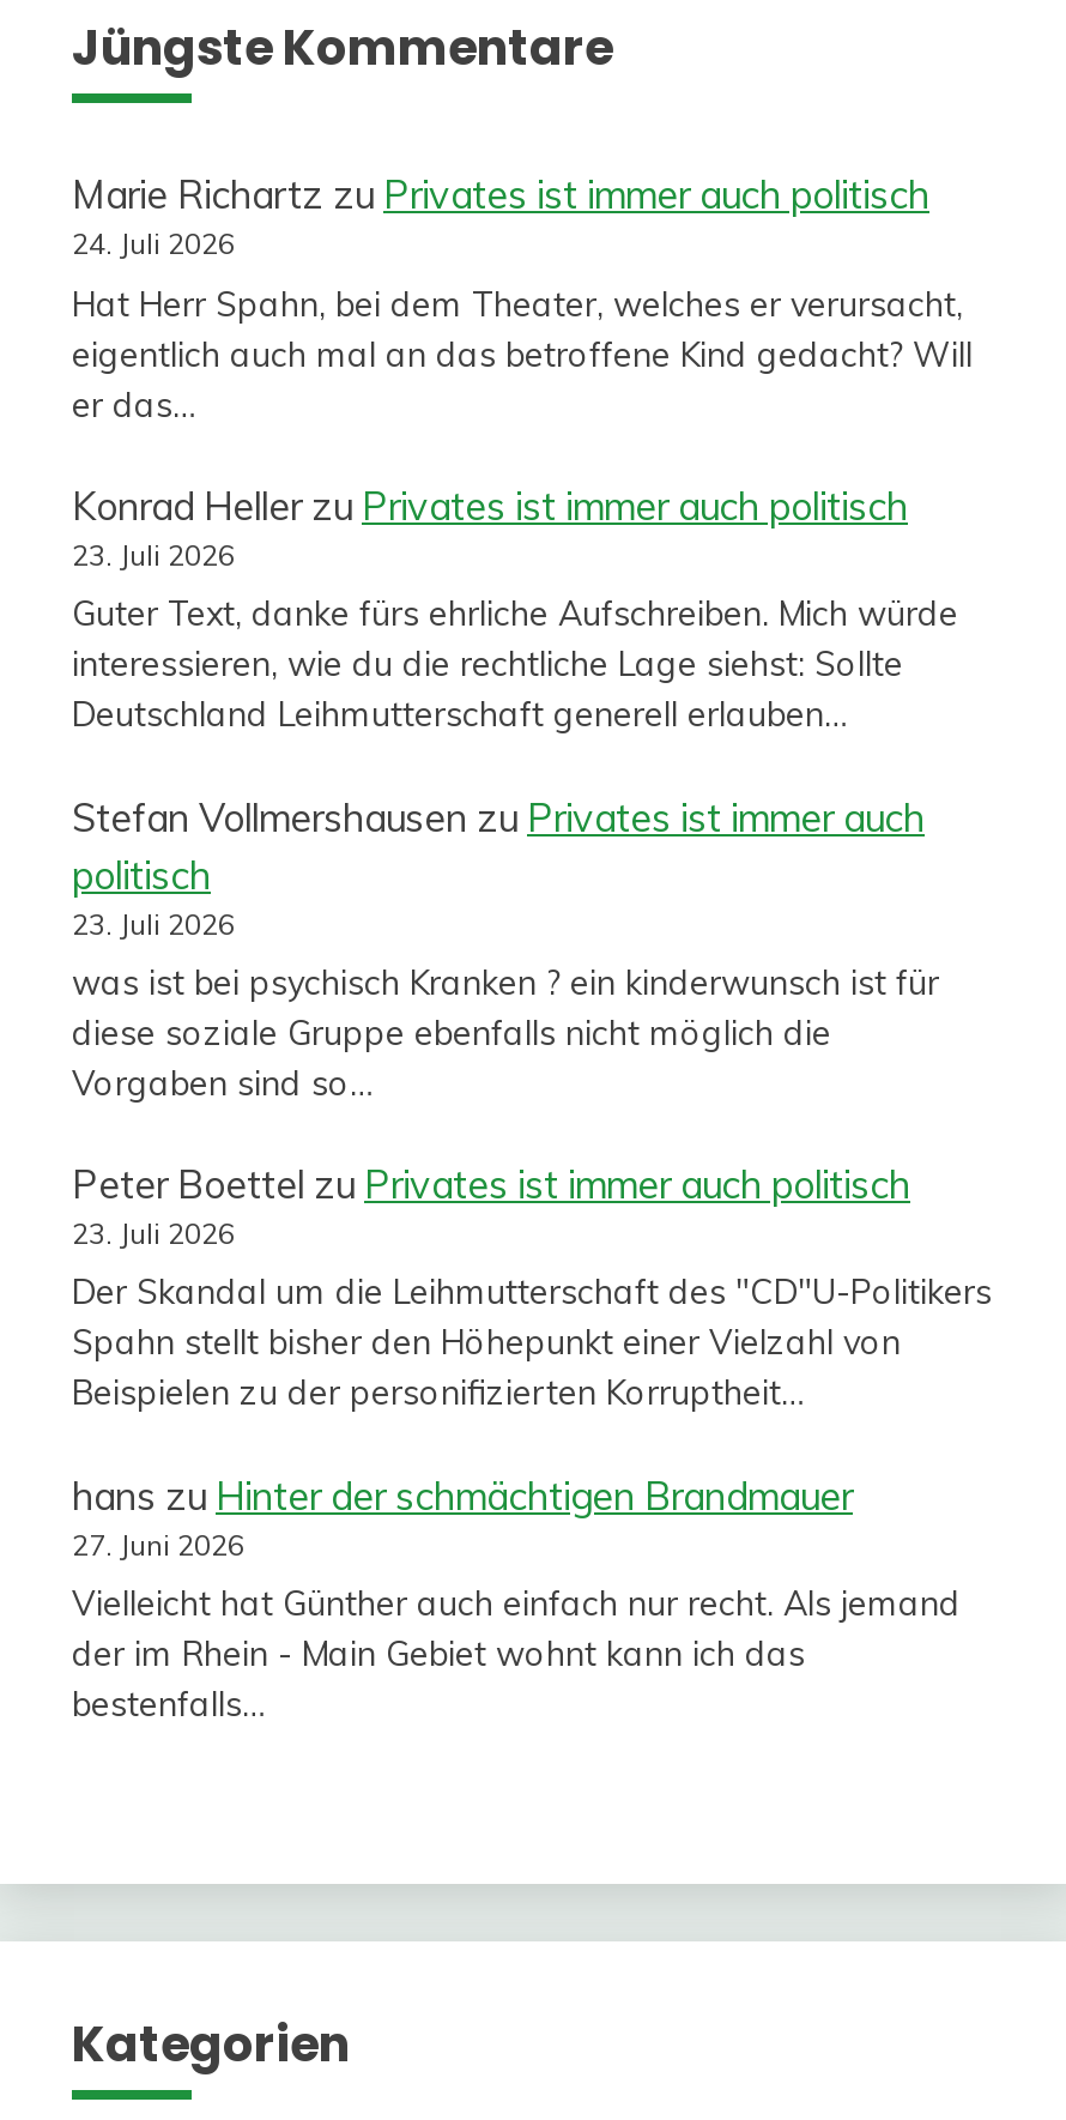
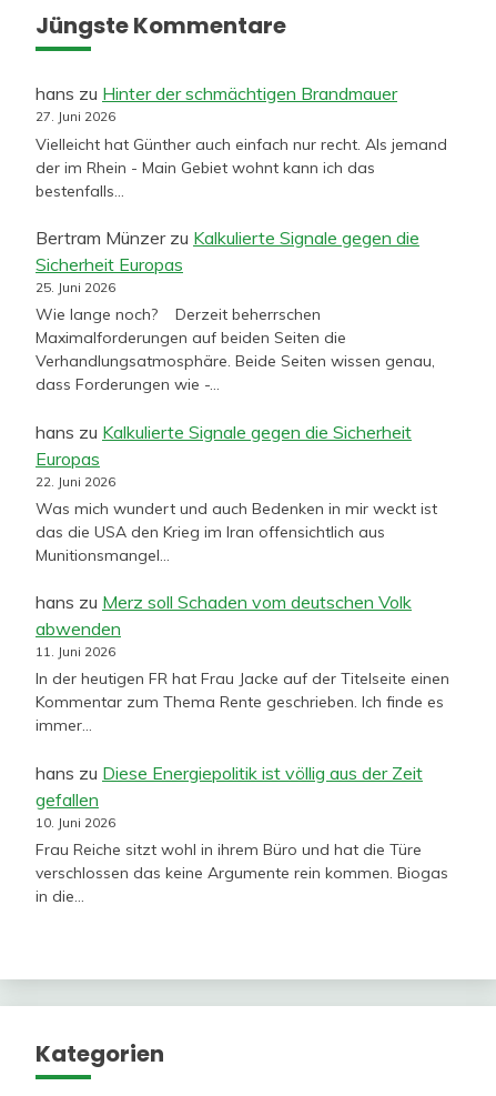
- Marie Richartz zu Privates ist immer auch politisch
- 24. Juli 2026
- Hat Herr Spahn, bei dem Theater, welches er verursacht,
- eigentlich auch mal an das betroffene Kind gedacht? Will
- er das…
- Konrad Heller zu Privates ist immer auch politisch
- 23. Juli 2026
- Guter Text, danke fürs ehrliche Aufschreiben. Mich würde
- interessieren, wie du die rechtliche Lage siehst: Sollte
- Deutschland Leihmutterschaft generell erlauben…
- Stefan Vollmershausen zu Privates ist immer auch
- politisch
- 23. Juli 2026
- was ist bei psychisch Kranken ? ein kinderwunsch ist für
- diese soziale Gruppe ebenfalls nicht möglich die
- Vorgaben sind so…
- Peter Boettel zu Privates ist immer auch politisch
- 23. Juli 2026
- Der Skandal um die Leihmutterschaft des "CD"U-Politikers
- Spahn stellt bisher den Höhepunkt einer Vielzahl von
- Beispielen zu der personifizierten Korruptheit…

moved up: hans zu Hinter der schmächtigen Brandmauer | 27. Juni 2026 | Vielleicht hat Günther auch einfach nur recht. Als jemand | der im Rhein - Main Gebiet wohnt kann ich das | bestenfalls…

+ Bertram Münzer zu Kalkulierte Signale gegen die
+ Sicherheit Europas
+ 25. Juni 2026
+ Wie lange noch? Derzeit beherrschen
+ Maximalforderungen auf beiden Seiten die
+ Verhandlungsatmosphäre. Beide Seiten wissen genau,
+ dass Forderungen wie -…
+ hans zu Kalkulierte Signale gegen die Sicherheit
+ Europas
+ 22. Juni 2026
+ Was mich wundert und auch Bedenken in mir weckt ist
+ das die USA den Krieg im Iran offensichtlich aus
+ Munitionsmangel…
+ hans zu Merz soll Schaden vom deutschen Volk
+ abwenden
+ 11. Juni 2026
+ In der heutigen FR hat Frau Jacke auf der Titelseite einen
+ Kommentar zum Thema Rente geschrieben. Ich finde es
+ immer…
+ hans zu Diese Energiepolitik ist völlig aus der Zeit
+ gefallen
+ 10. Juni 2026
+ Frau Reiche sitzt wohl in ihrem Büro und hat die Türe
+ verschlossen das keine Argumente rein kommen. Biogas
+ in die…
